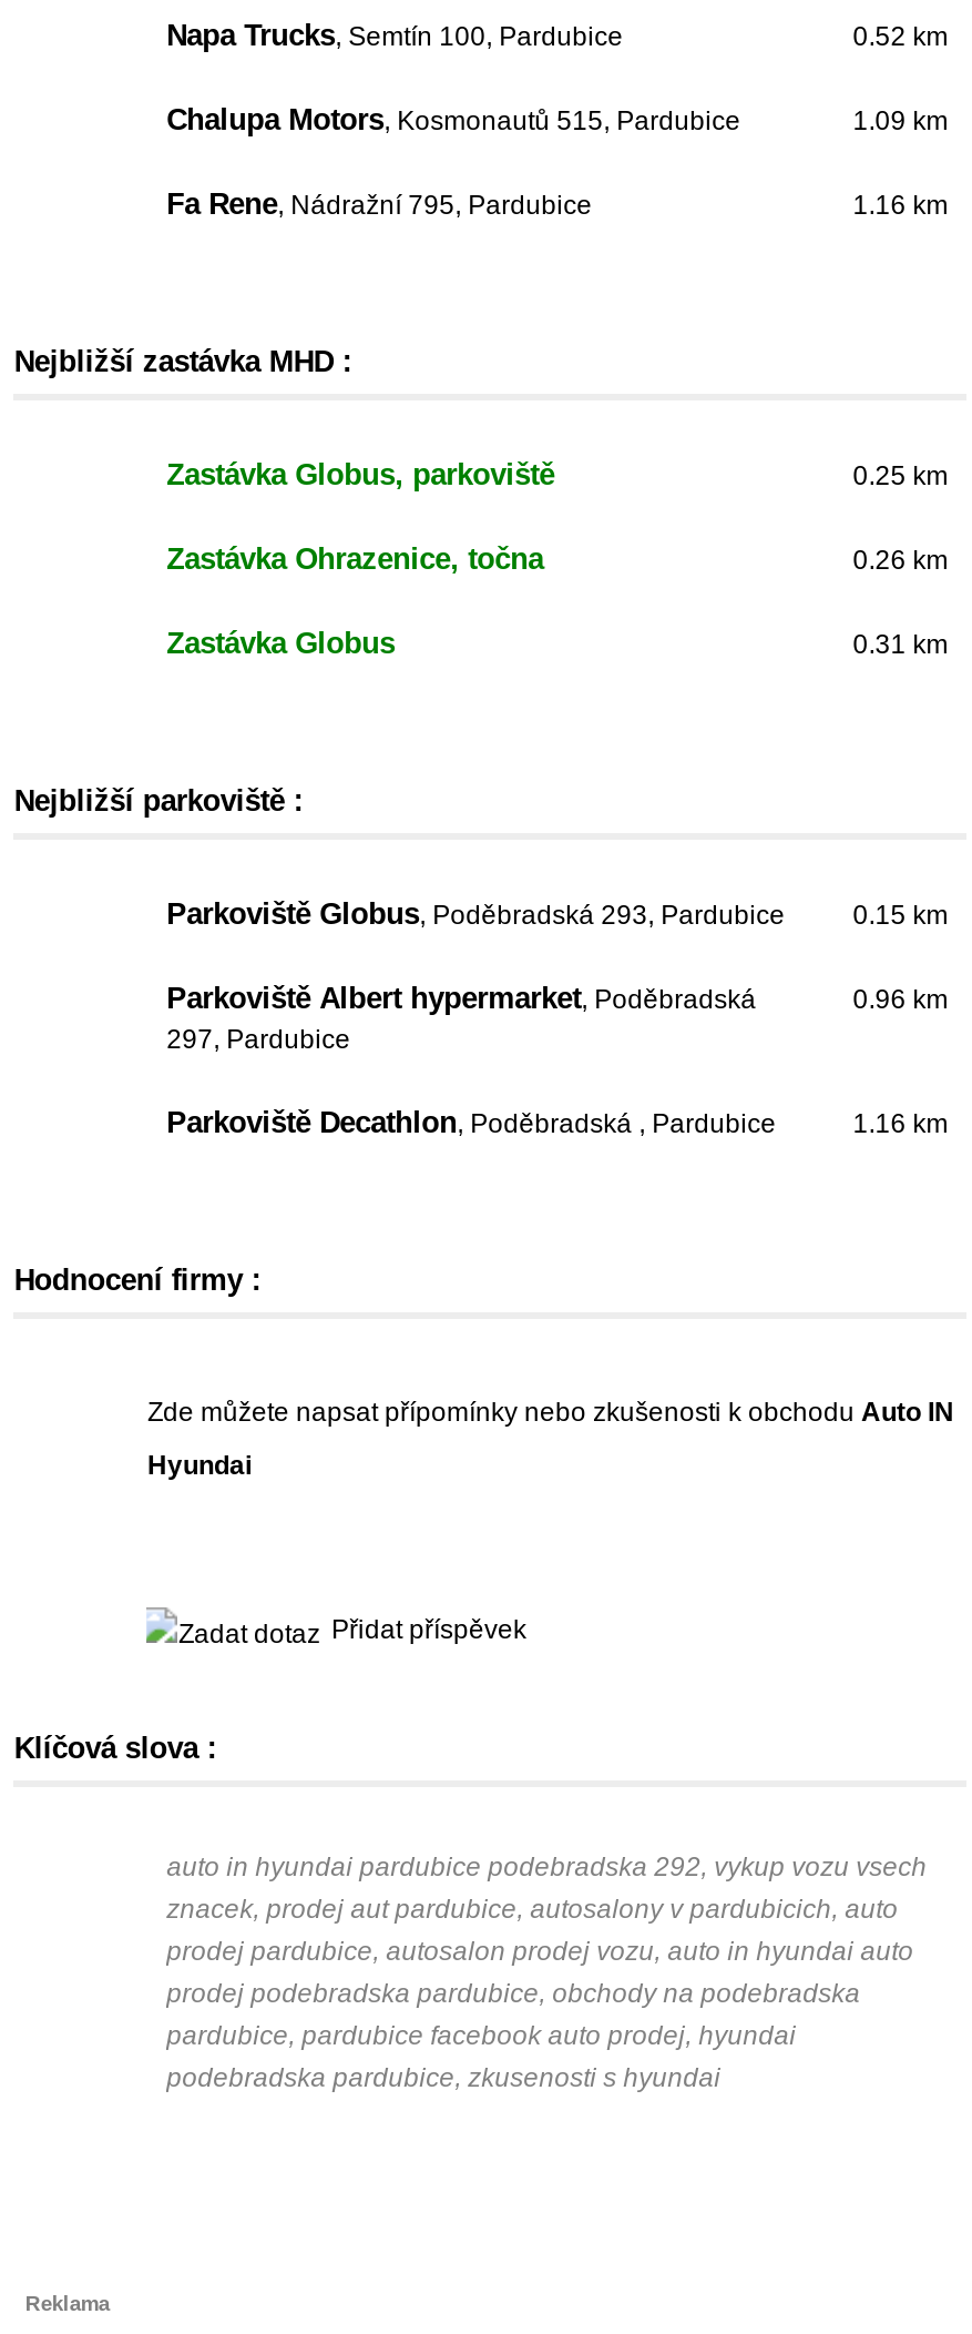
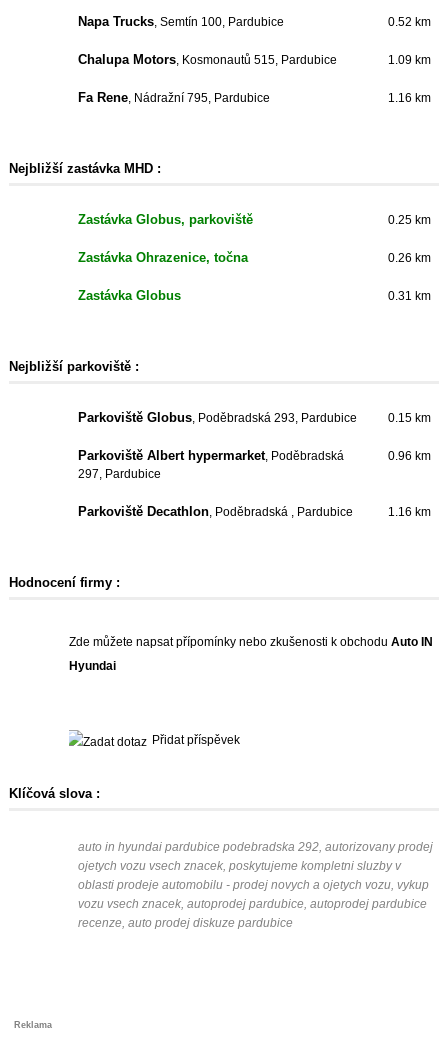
- auto in hyundai pardubice podebradska 292, vykup vozu vsech
- znacek, prodej aut pardubice, autosalony v pardubicich, auto
- prodej pardubice, autosalon prodej vozu, auto in hyundai auto
- prodej podebradska pardubice, obchody na podebradska
- pardubice, pardubice facebook auto prodej, hyundai
- podebradska pardubice, zkusenosti s hyundai
+ auto in hyundai pardubice podebradska 292, autorizovany prodej
+ ojetych vozu vsech znacek, poskytujeme kompletni sluzby v
+ oblasti prodeje automobilu - prodej novych a ojetych vozu, vykup
+ vozu vsech znacek, autoprodej pardubice, autoprodej pardubice
+ recenze, auto prodej diskuze pardubice
